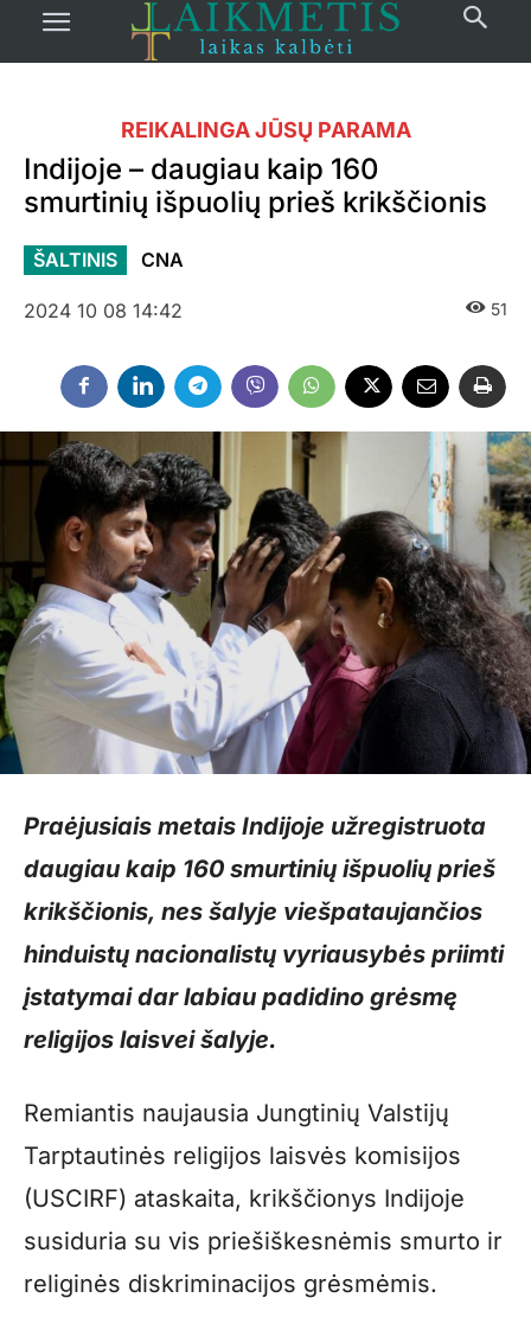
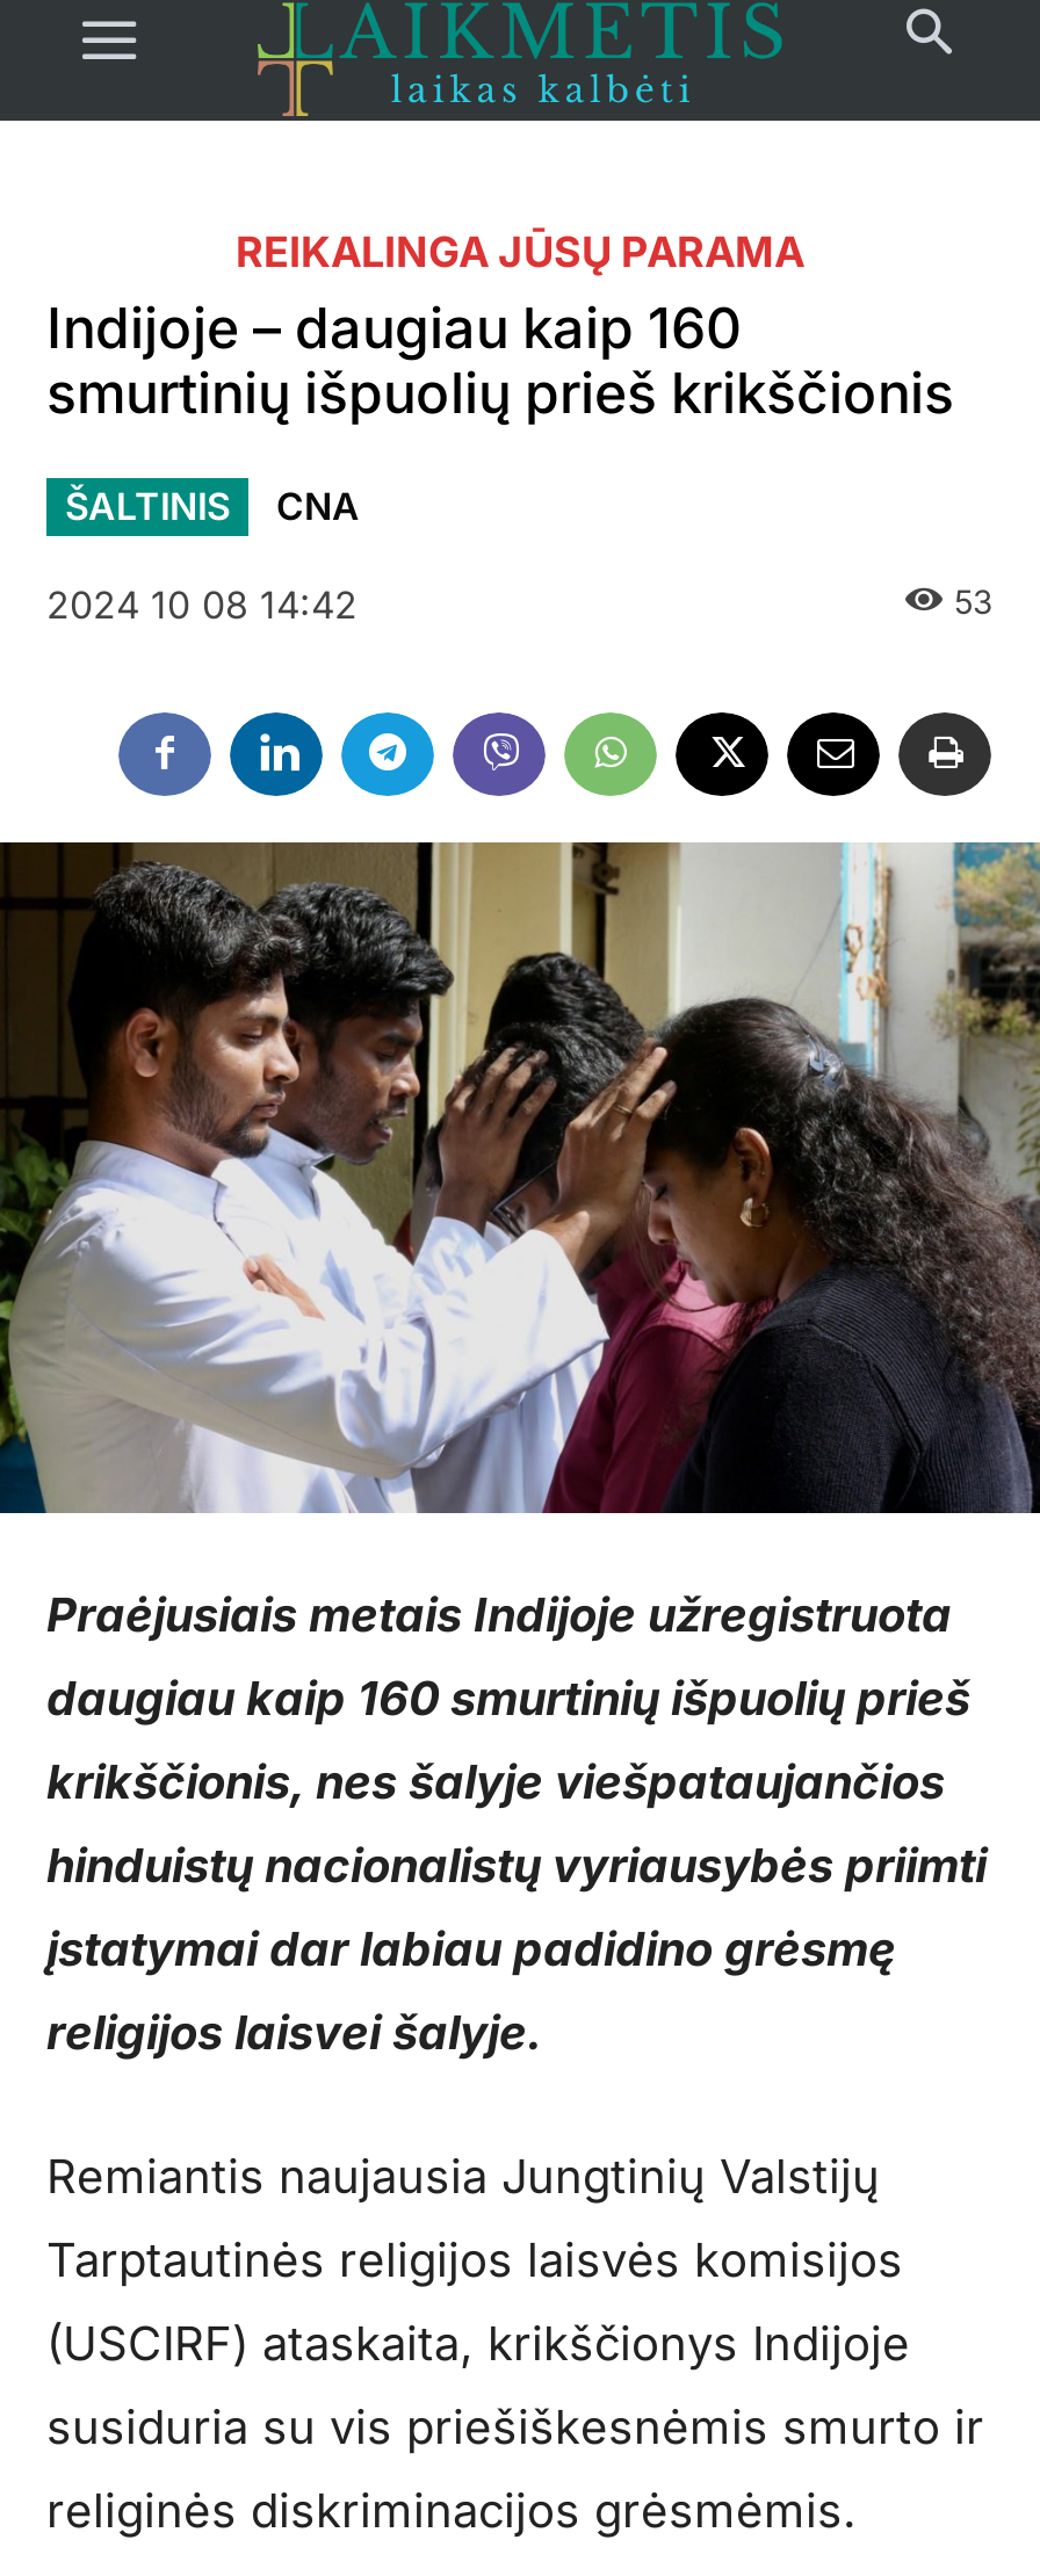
- 51
+ 53
